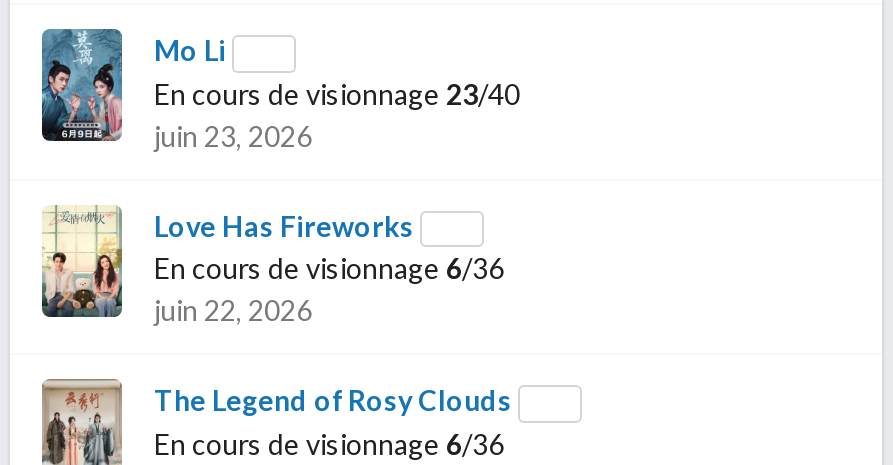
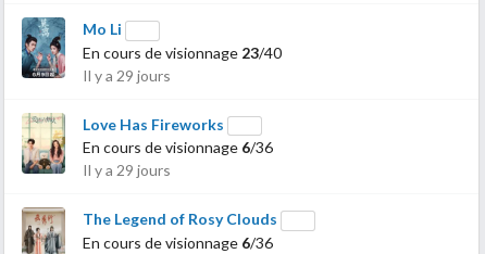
- juin 23, 2026
+ Il y a 29 jours

- juin 22, 2026
+ Il y a 29 jours
